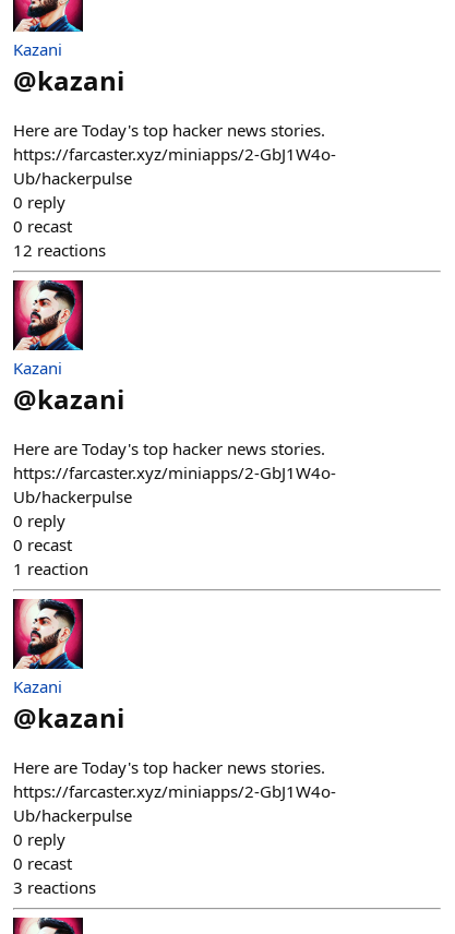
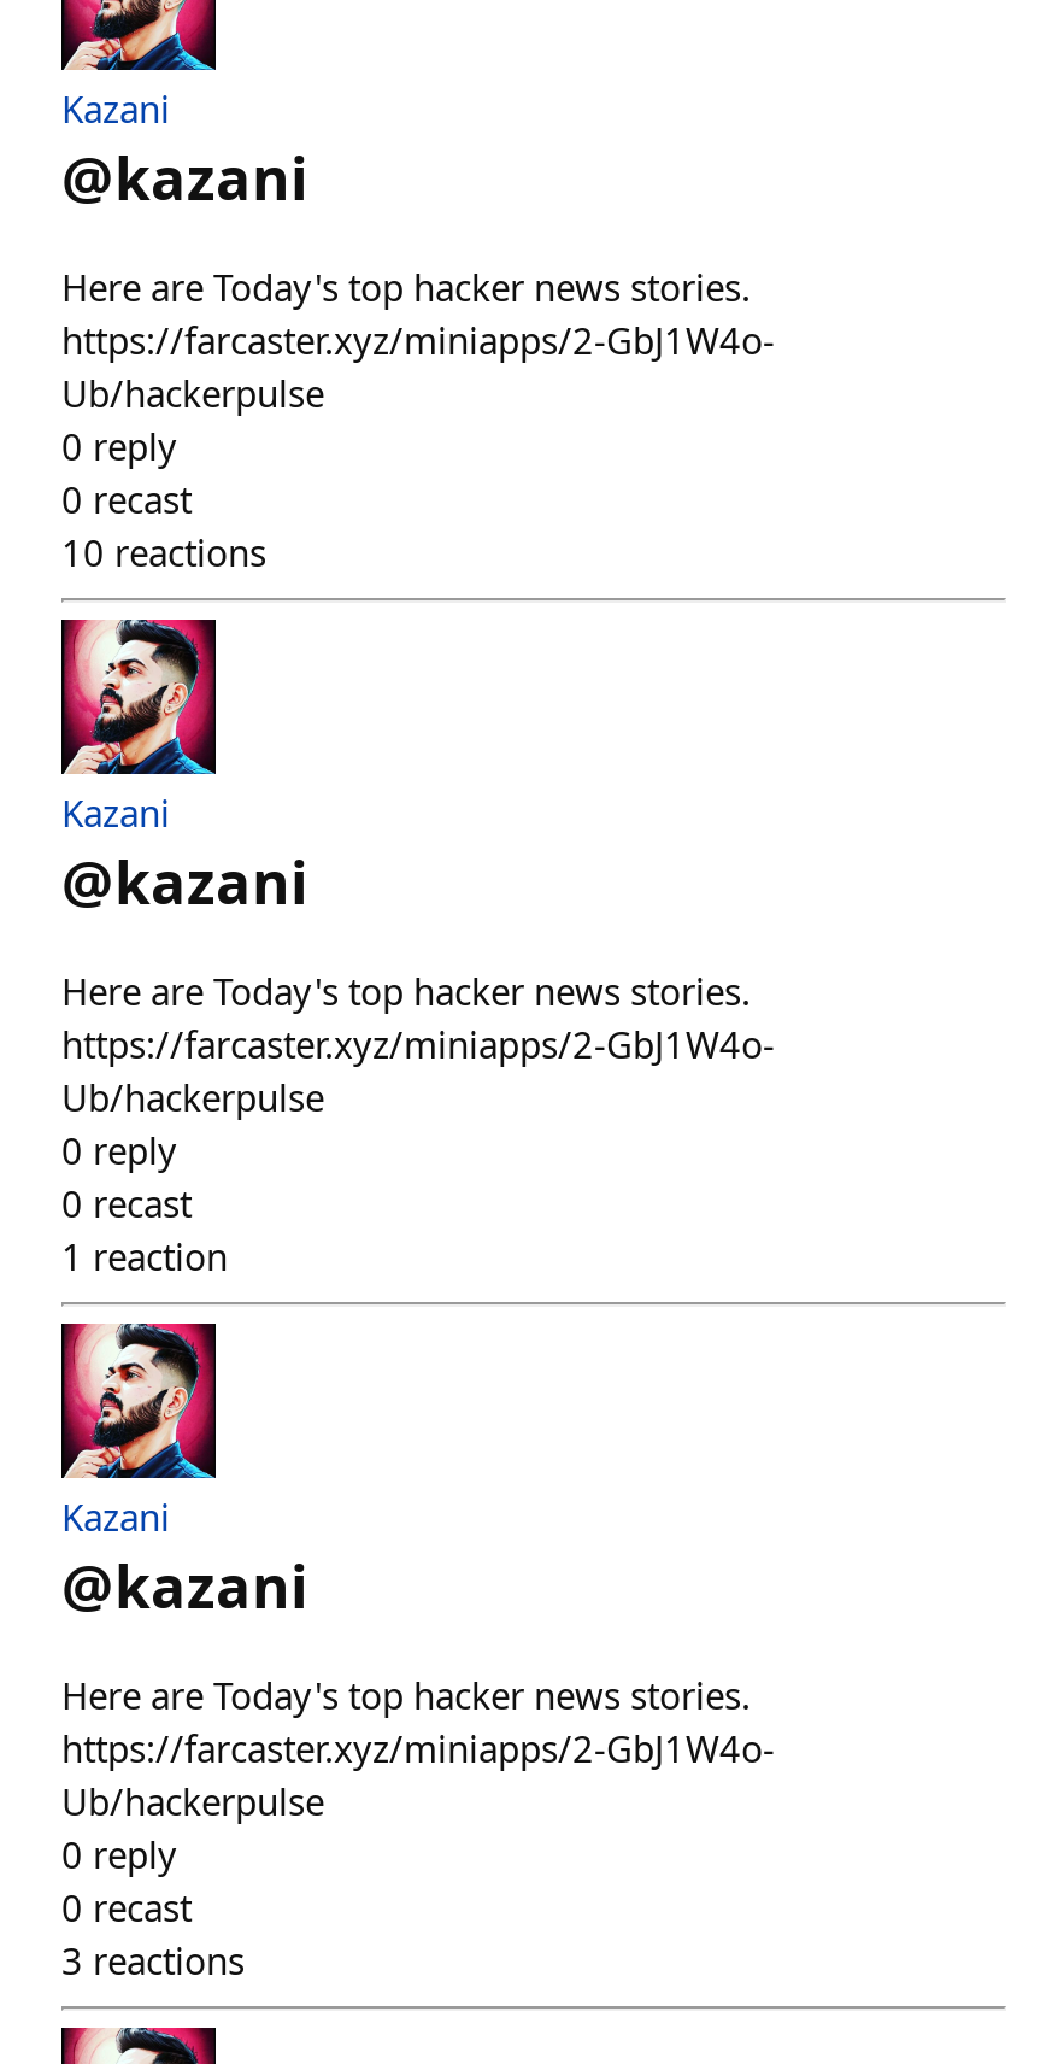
- 12 reactions
+ 10 reactions
